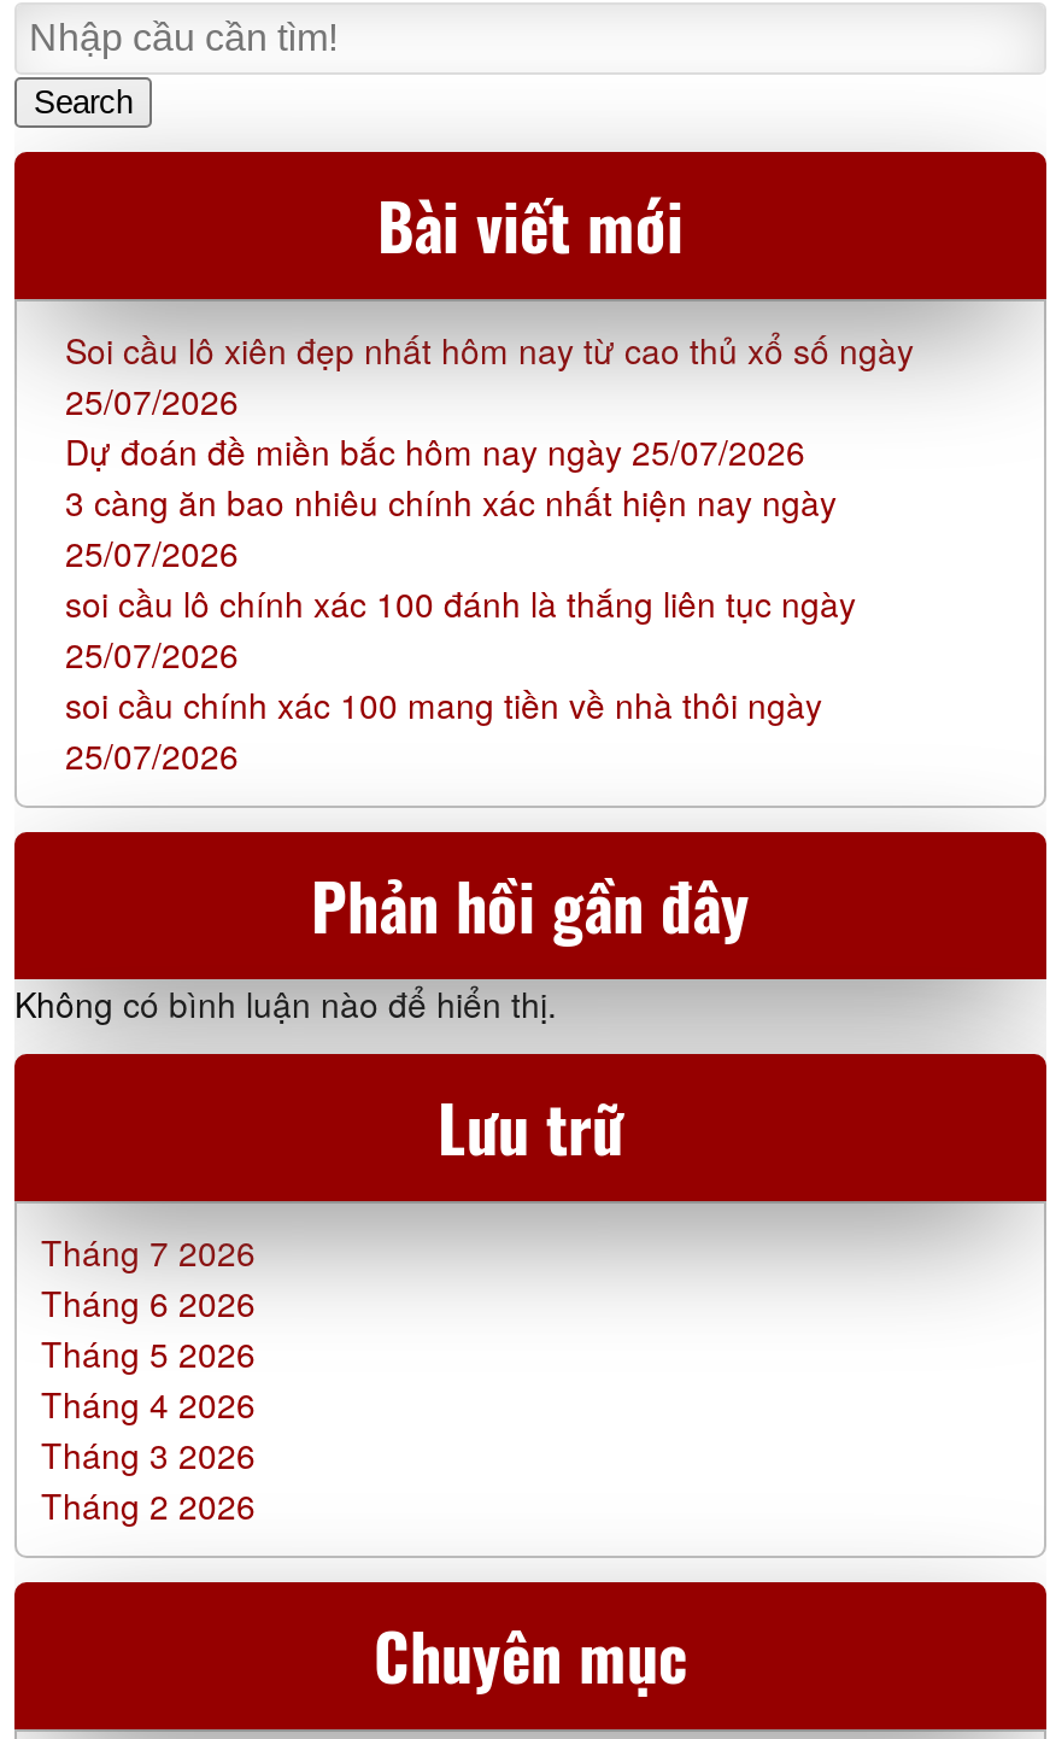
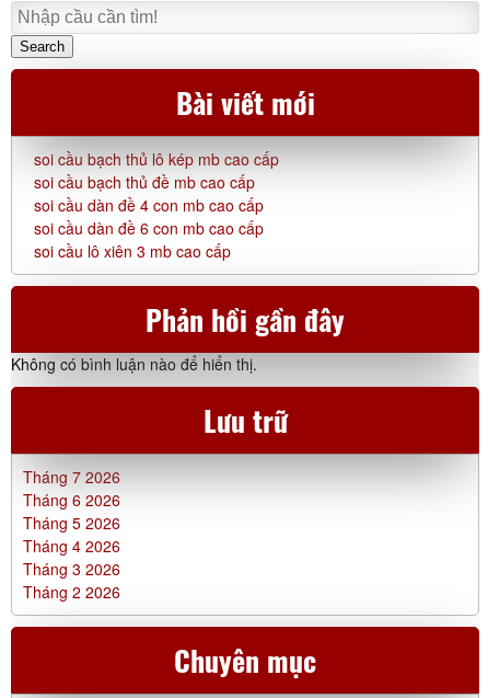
- Soi cầu lô xiên đẹp nhất hôm nay từ cao thủ xổ số ngày
- 25/07/2026
- Dự đoán đề miền bắc hôm nay ngày 25/07/2026
- 3 càng ăn bao nhiêu chính xác nhất hiện nay ngày
- 25/07/2026
- soi cầu lô chính xác 100 đánh là thắng liên tục ngày
- 25/07/2026
- soi cầu chính xác 100 mang tiền về nhà thôi ngày
- 25/07/2026
+ soi cầu bạch thủ lô kép mb cao cấp
+ soi cầu bạch thủ đề mb cao cấp
+ soi cầu dàn đề 4 con mb cao cấp
+ soi cầu dàn đề 6 con mb cao cấp
+ soi cầu lô xiên 3 mb cao cấp
